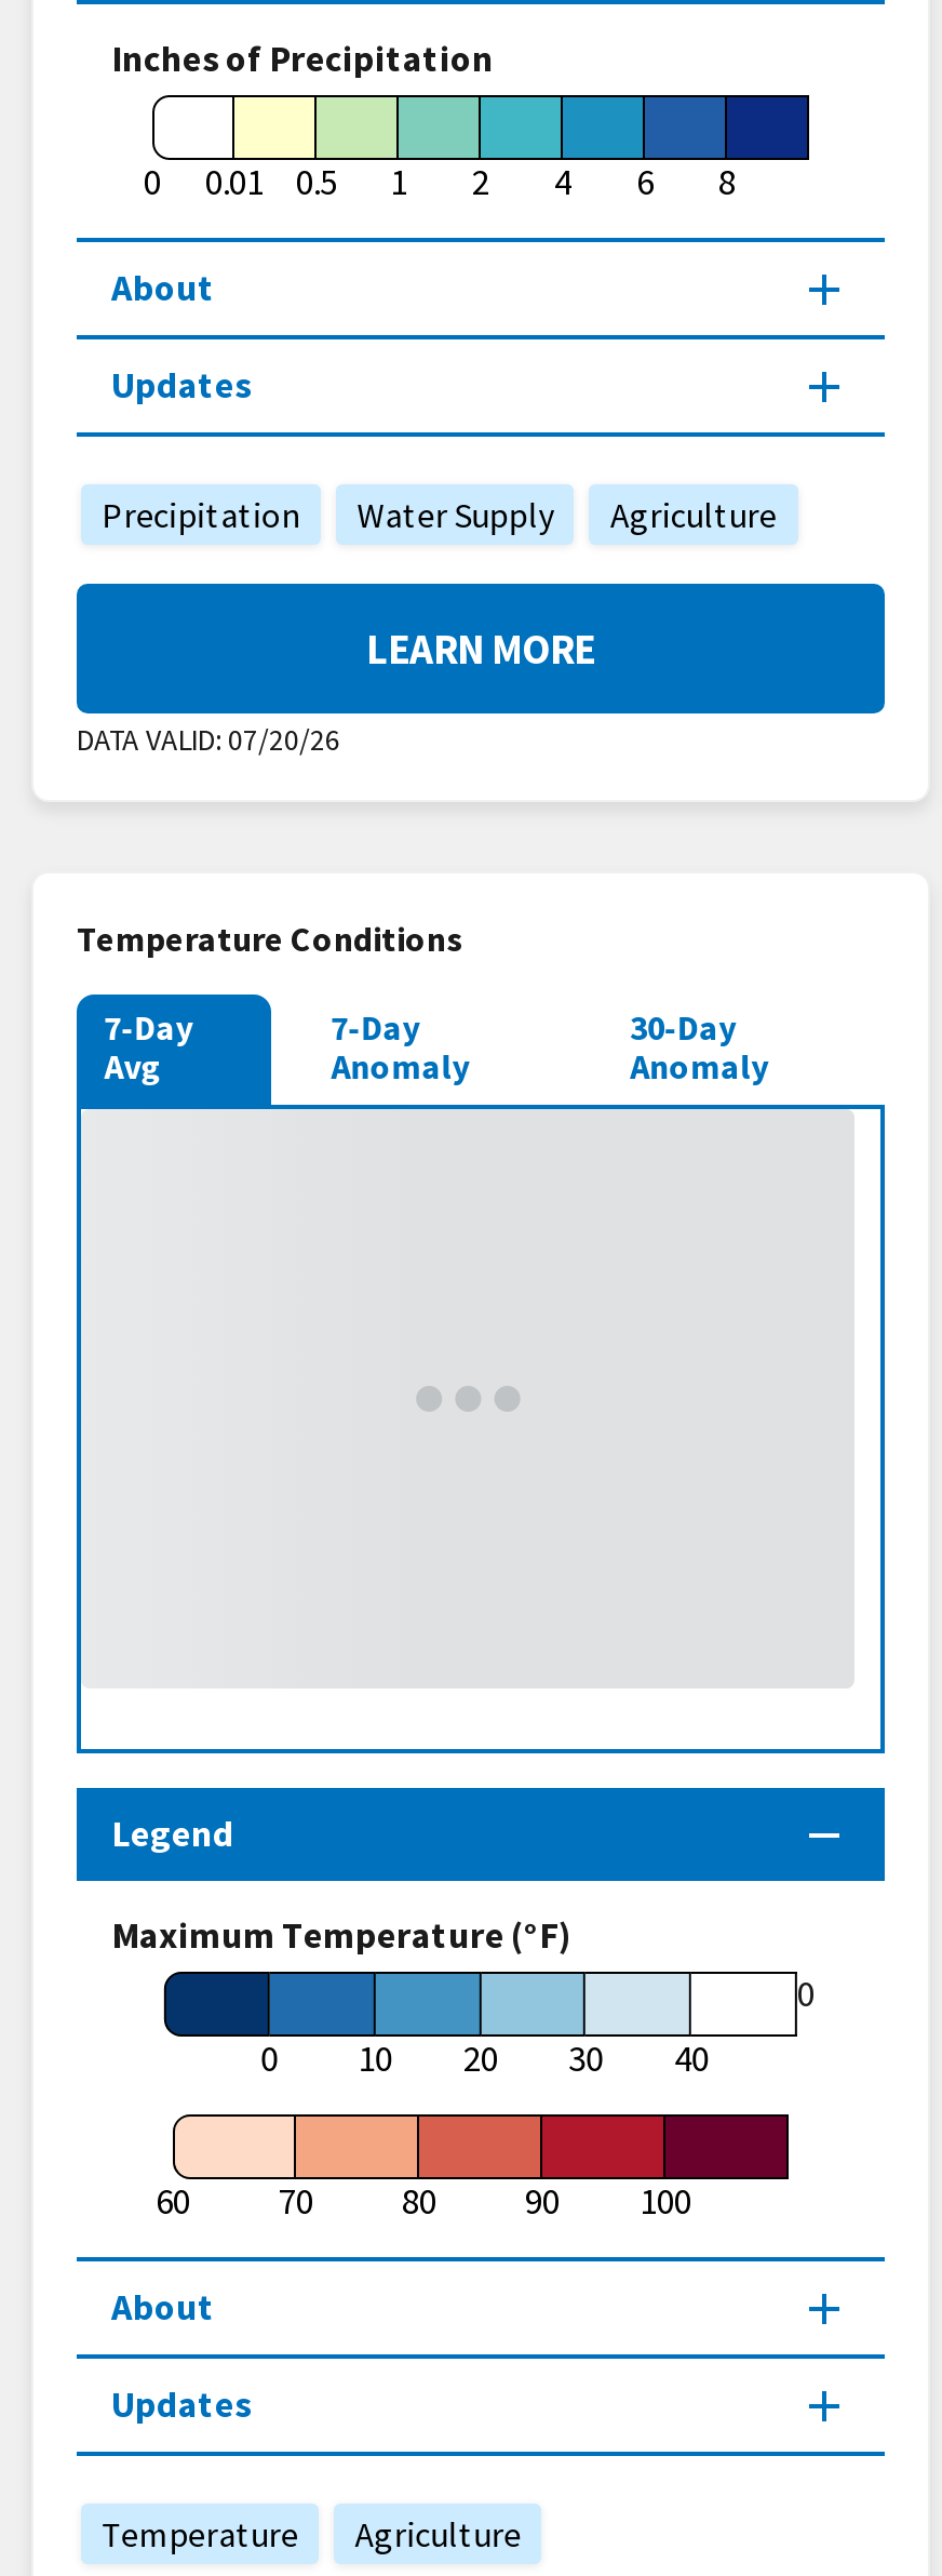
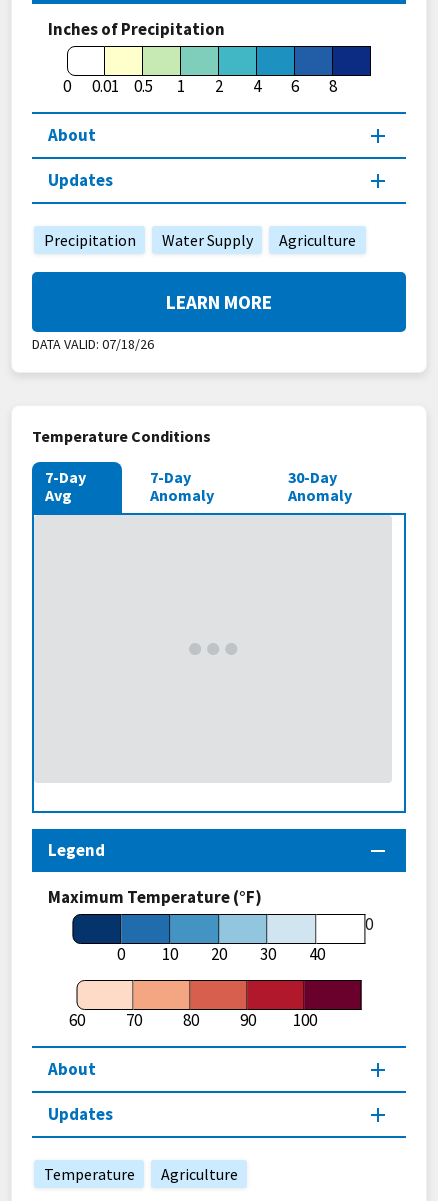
- DATA VALID: 07/20/26
+ DATA VALID: 07/18/26
